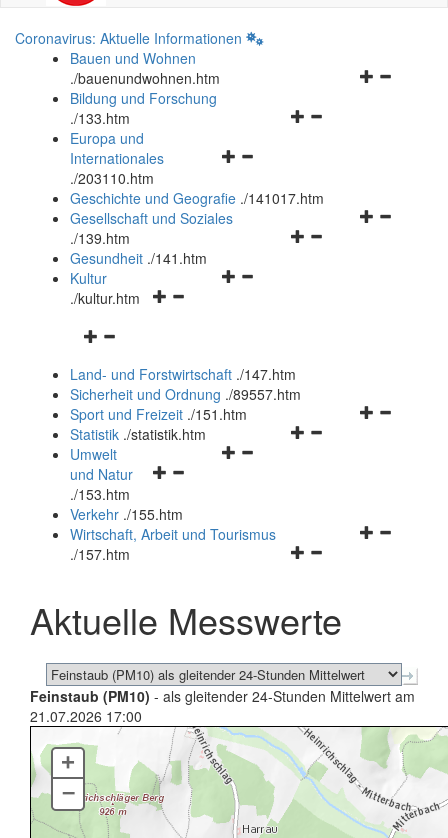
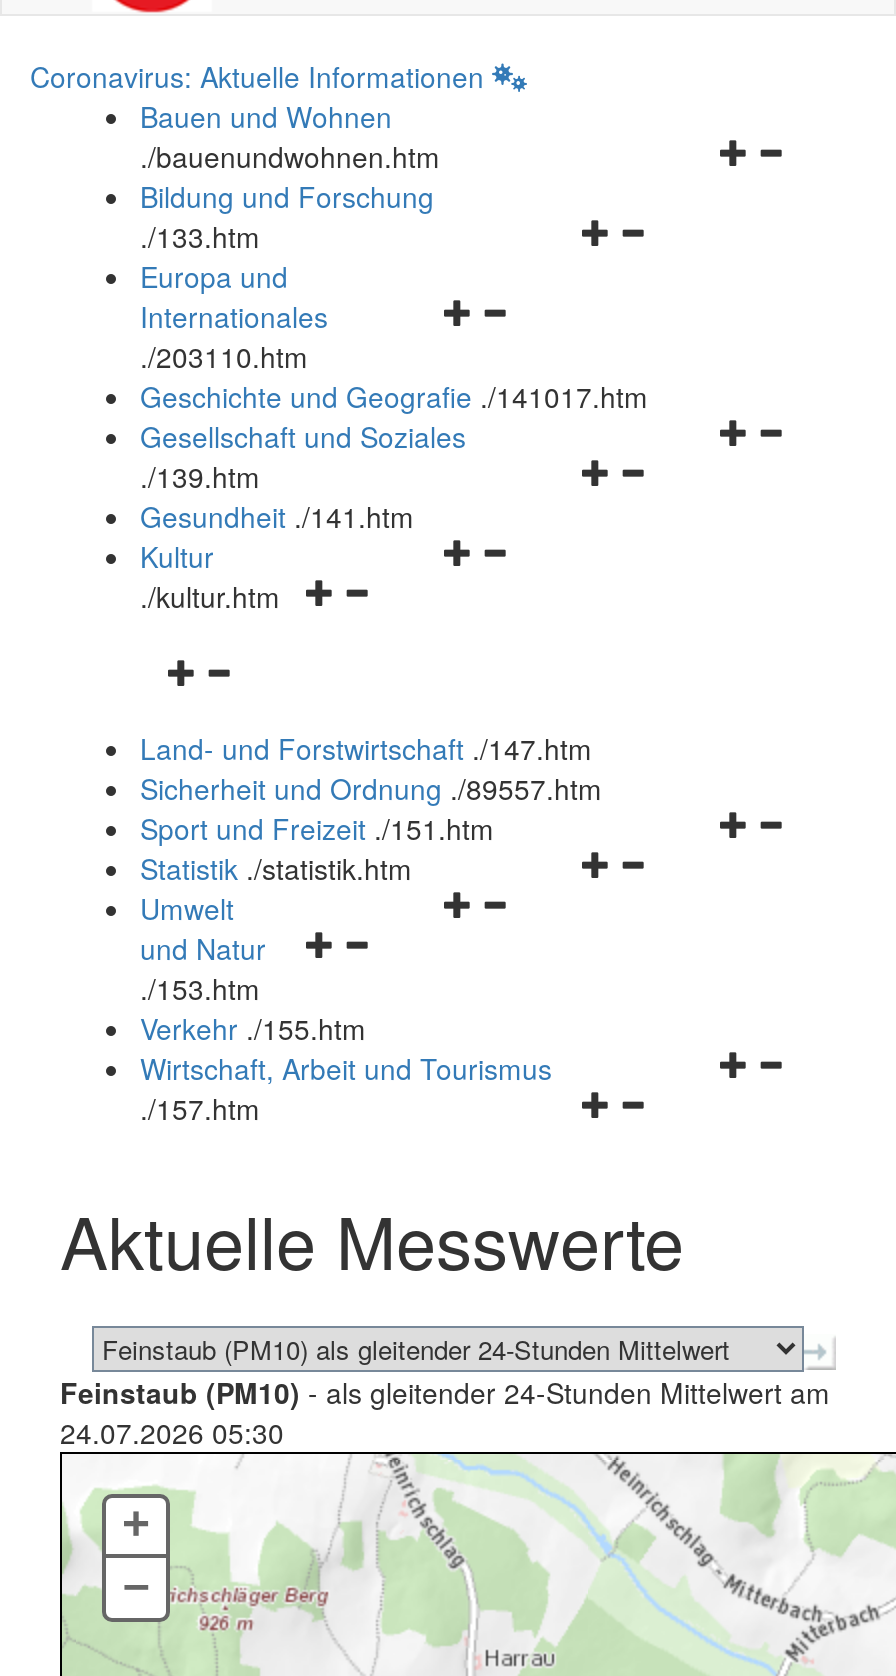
- 21.07.2026 17:00
+ 24.07.2026 05:30
